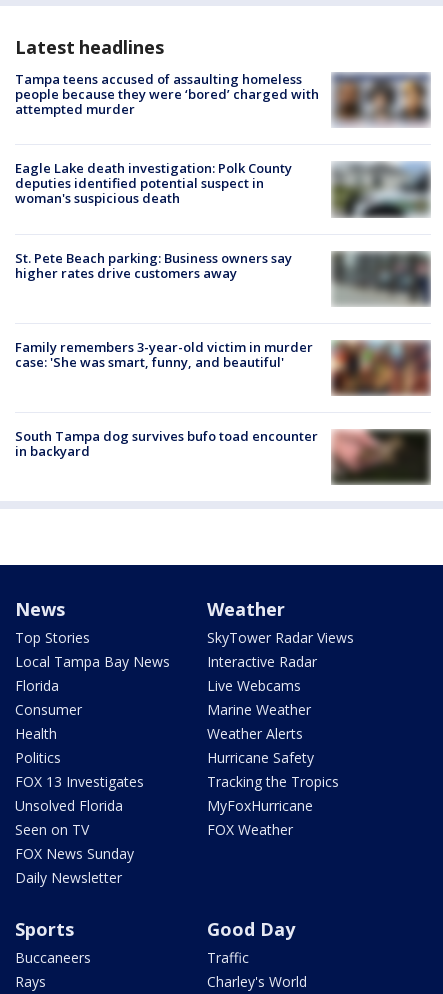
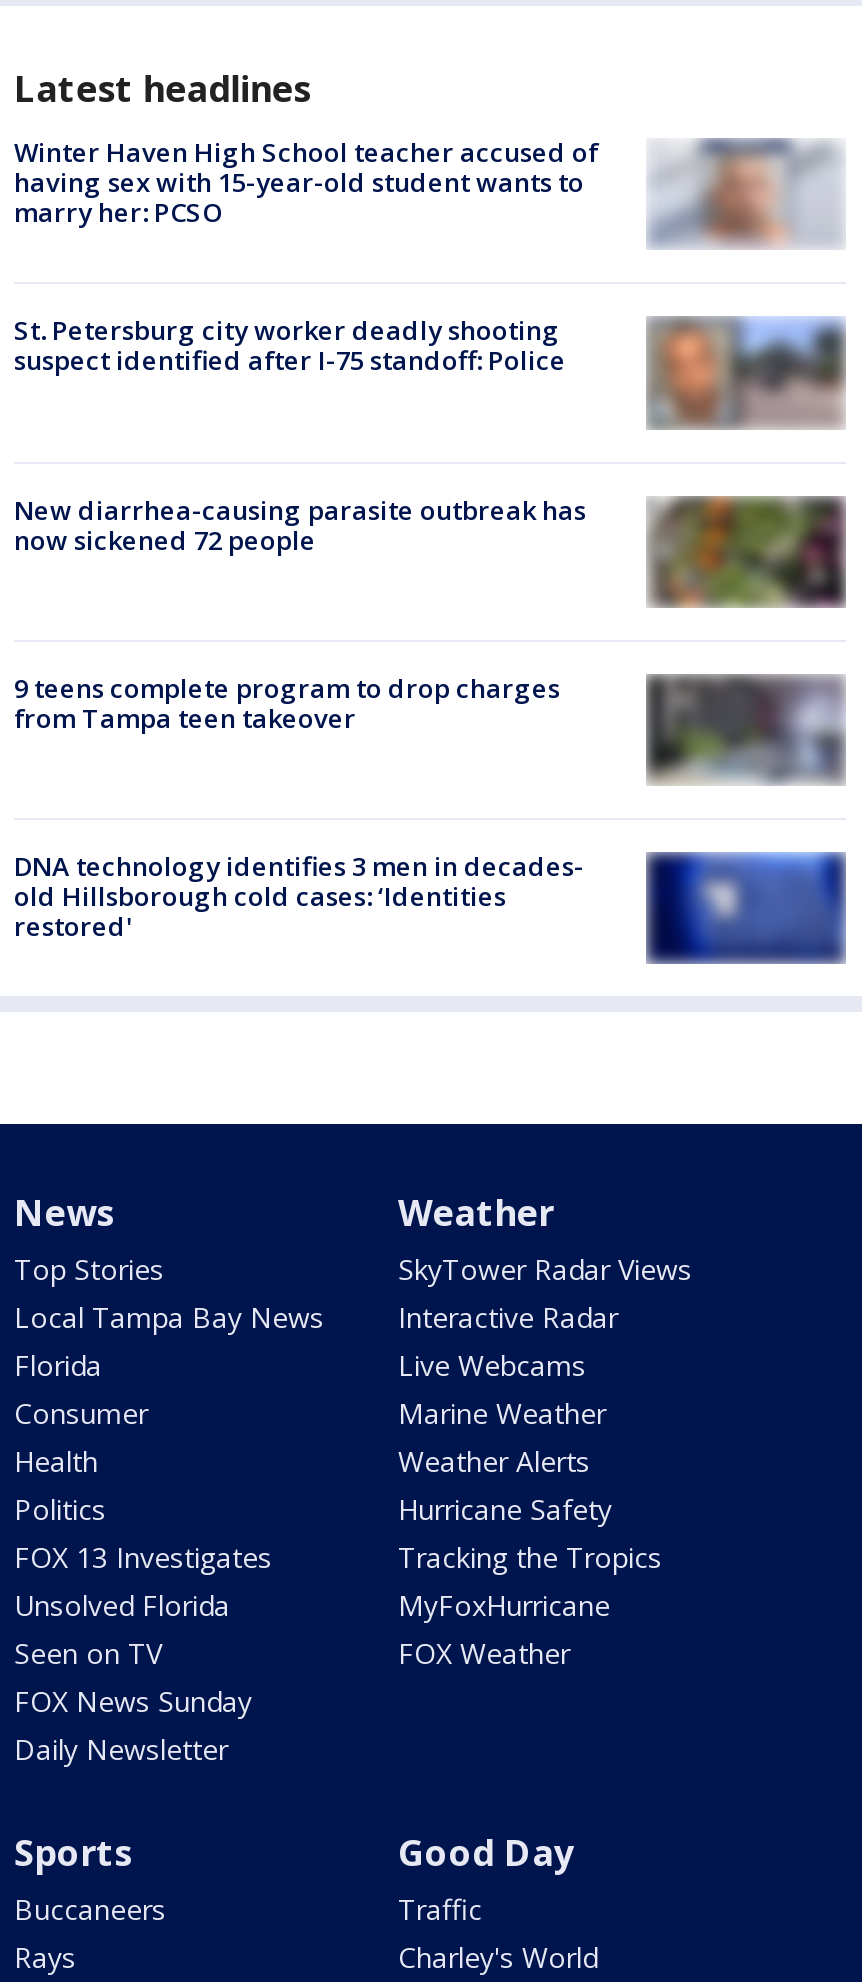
- [image]
- Tampa teens accused of assaulting homeless
- people because they were ‘bored’ charged with
- attempted murder
+ [image]
+ Winter Haven High School teacher accused of
+ having sex with 15-year-old student wants to
+ marry her: PCSO

- Eagle Lake death investigation: Polk County
- deputies identified potential suspect in
- woman's suspicious death
+ St. Petersburg city worker deadly shooting
+ suspect identified after I-75 standoff: Police

- [image]
+ [image]

- [image]
- St. Pete Beach parking: Business owners say
- higher rates drive customers away
+ [image]
+ New diarrhea-causing parasite outbreak has
+ now sickened 72 people

- Family remembers 3-year-old victim in murder
- case: 'She was smart, funny, and beautiful'
+ 9 teens complete program to drop charges
+ from Tampa teen takeover

- [image]
+ [image]

- [image]
- South Tampa dog survives bufo toad encounter
- in backyard
+ [image]
+ DNA technology identifies 3 men in decades-
+ old Hillsborough cold cases: ‘Identities
+ restored'
